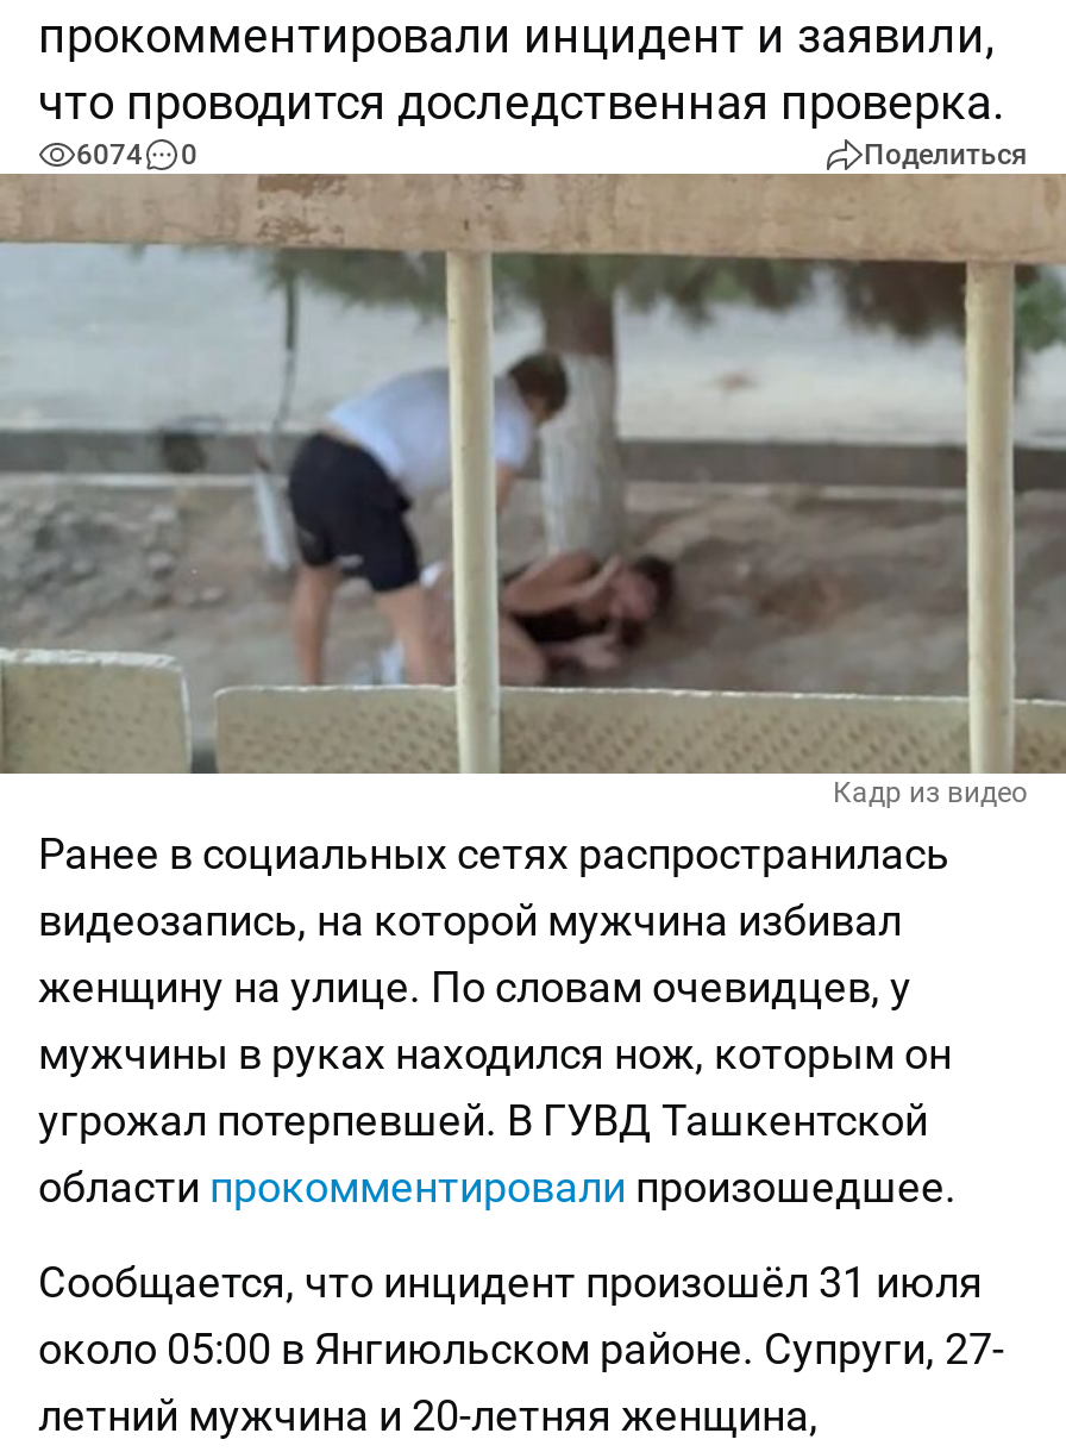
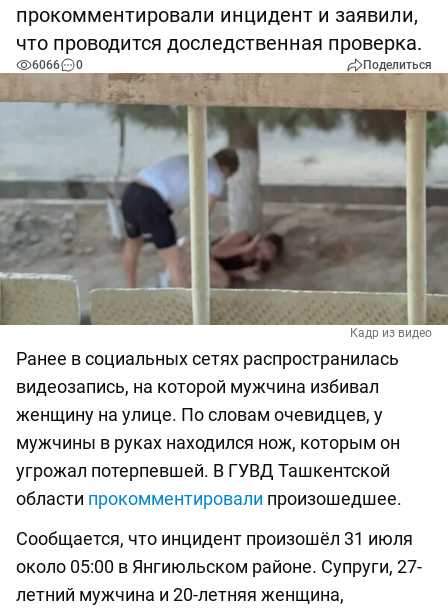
- 6074 0
+ 6066 0
